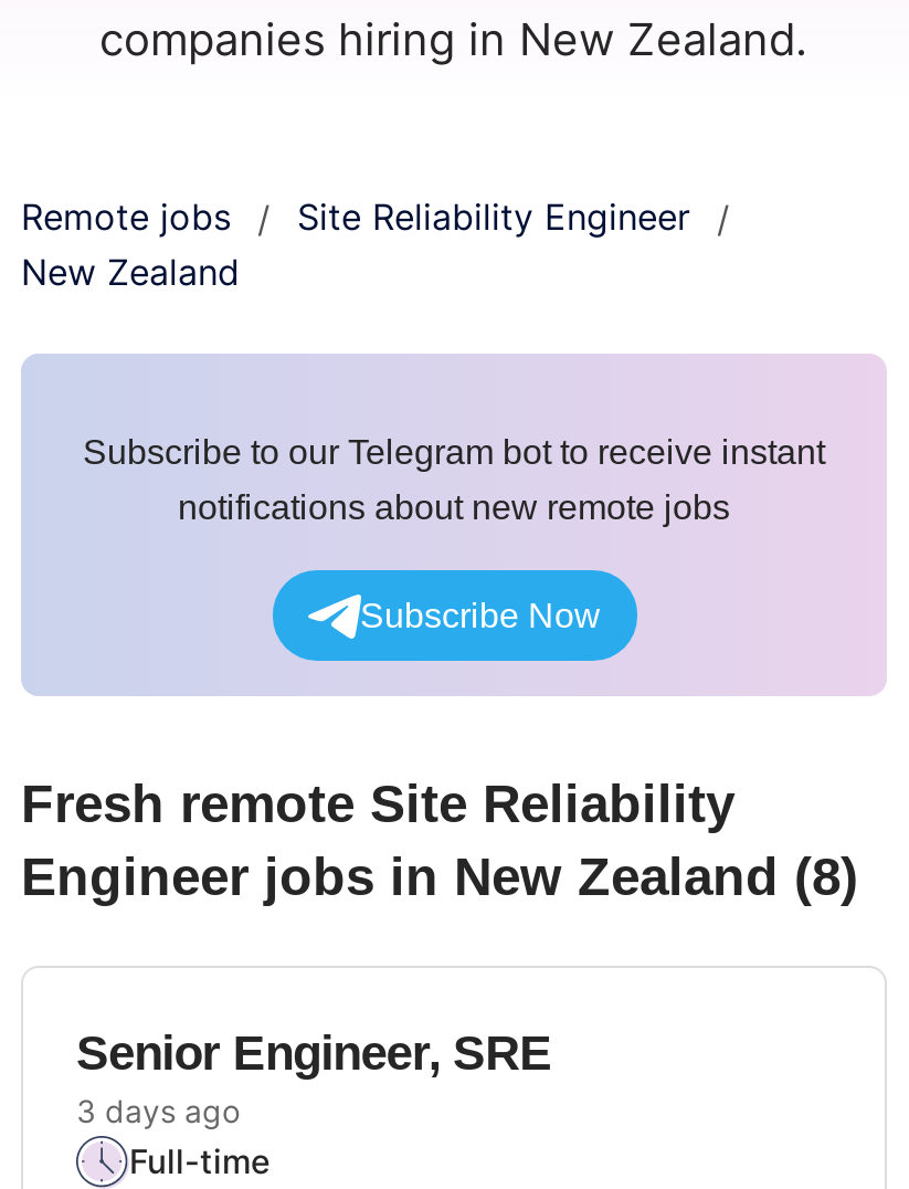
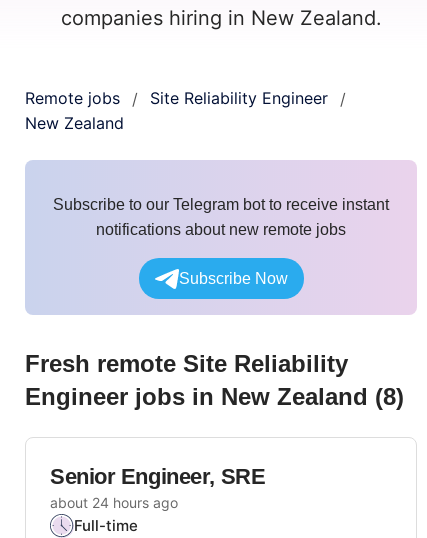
- 3 days ago
+ about 24 hours ago
